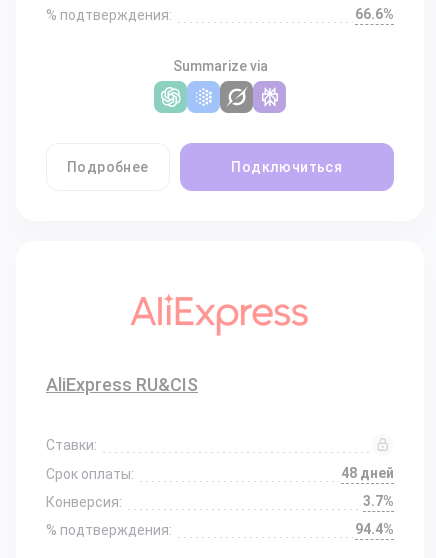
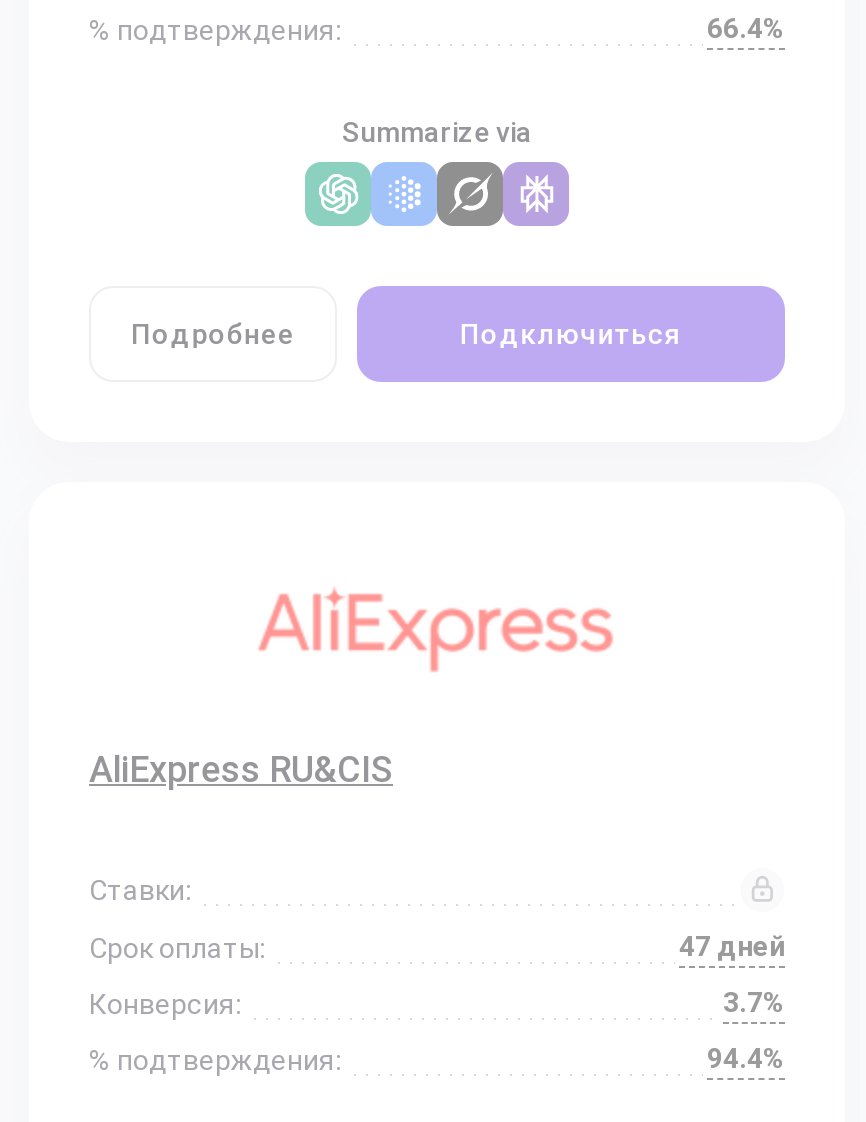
- 66.6%
+ 66.4%

- 48 дней
+ 47 дней
